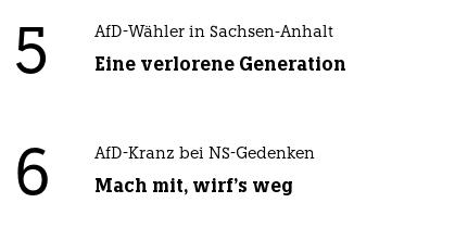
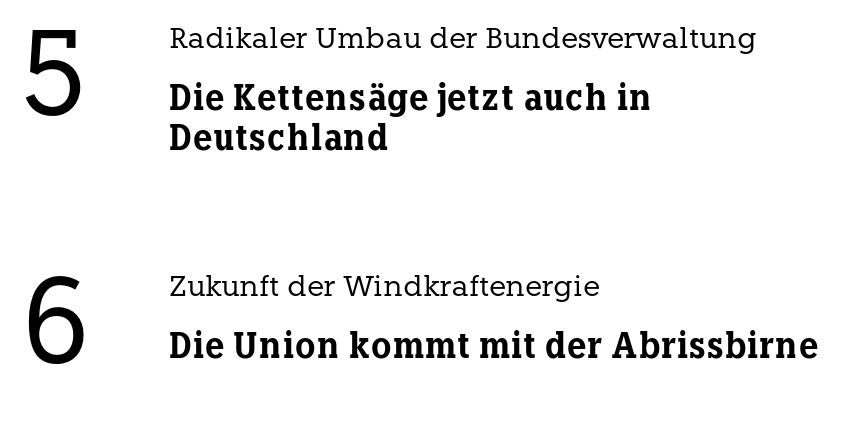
- AfD-Wähler in Sachsen-Anhalt
+ Radikaler Umbau der Bundesverwaltung

- Eine verlorene Generation
+ Die Kettensäge jetzt auch in
+ Deutschland

- AfD-Kranz bei NS-Gedenken
+ Zukunft der Windkraftenergie

- Mach mit, wirf's weg
+ Die Union kommt mit der Abrissbirne
